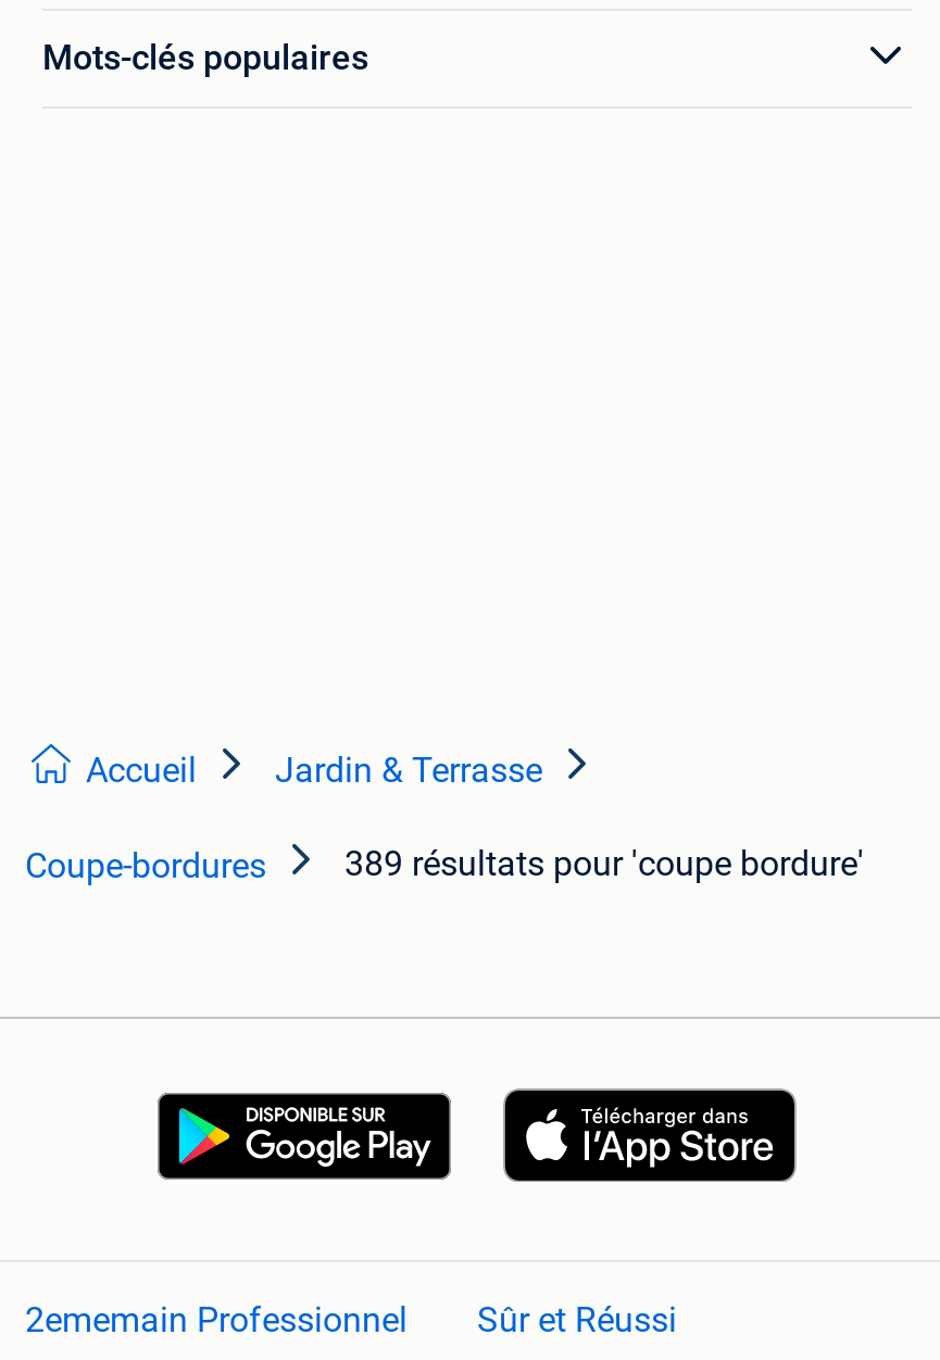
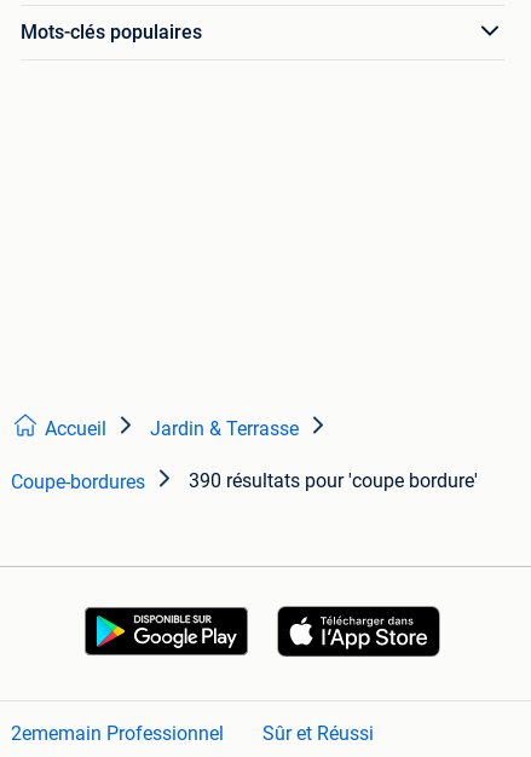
- 389 résultats pour 'coupe bordure'
+ 390 résultats pour 'coupe bordure'
